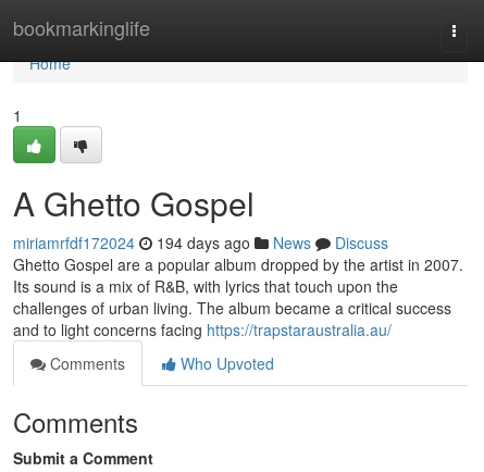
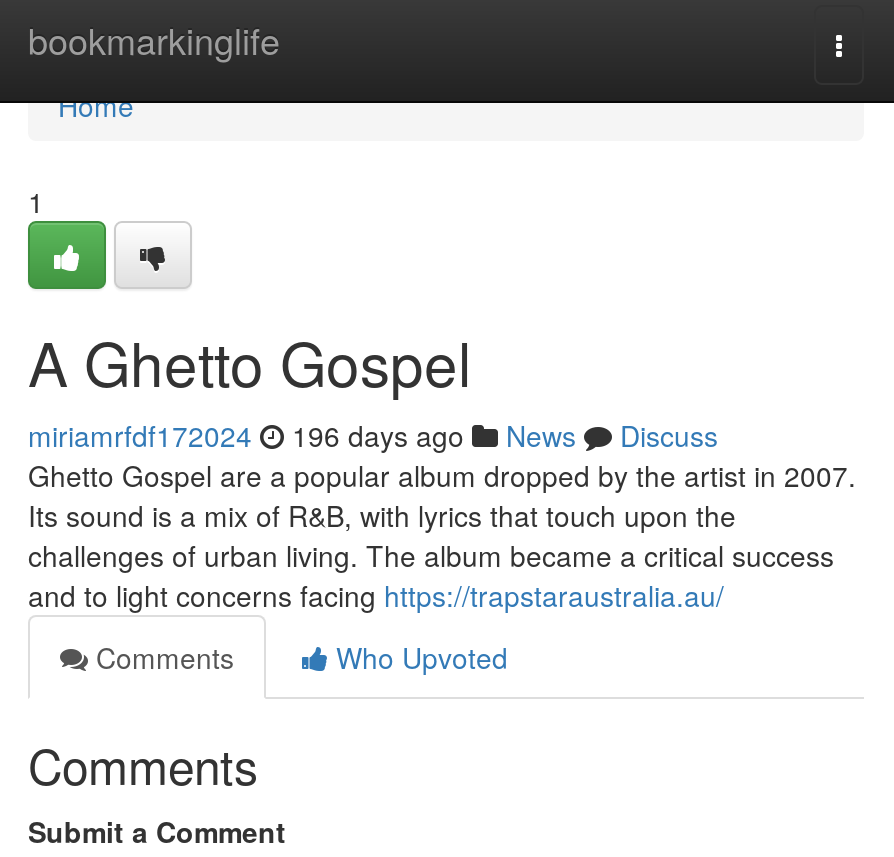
- miriamrfdf172024 194 days ago News Discuss
+ miriamrfdf172024 196 days ago News Discuss
